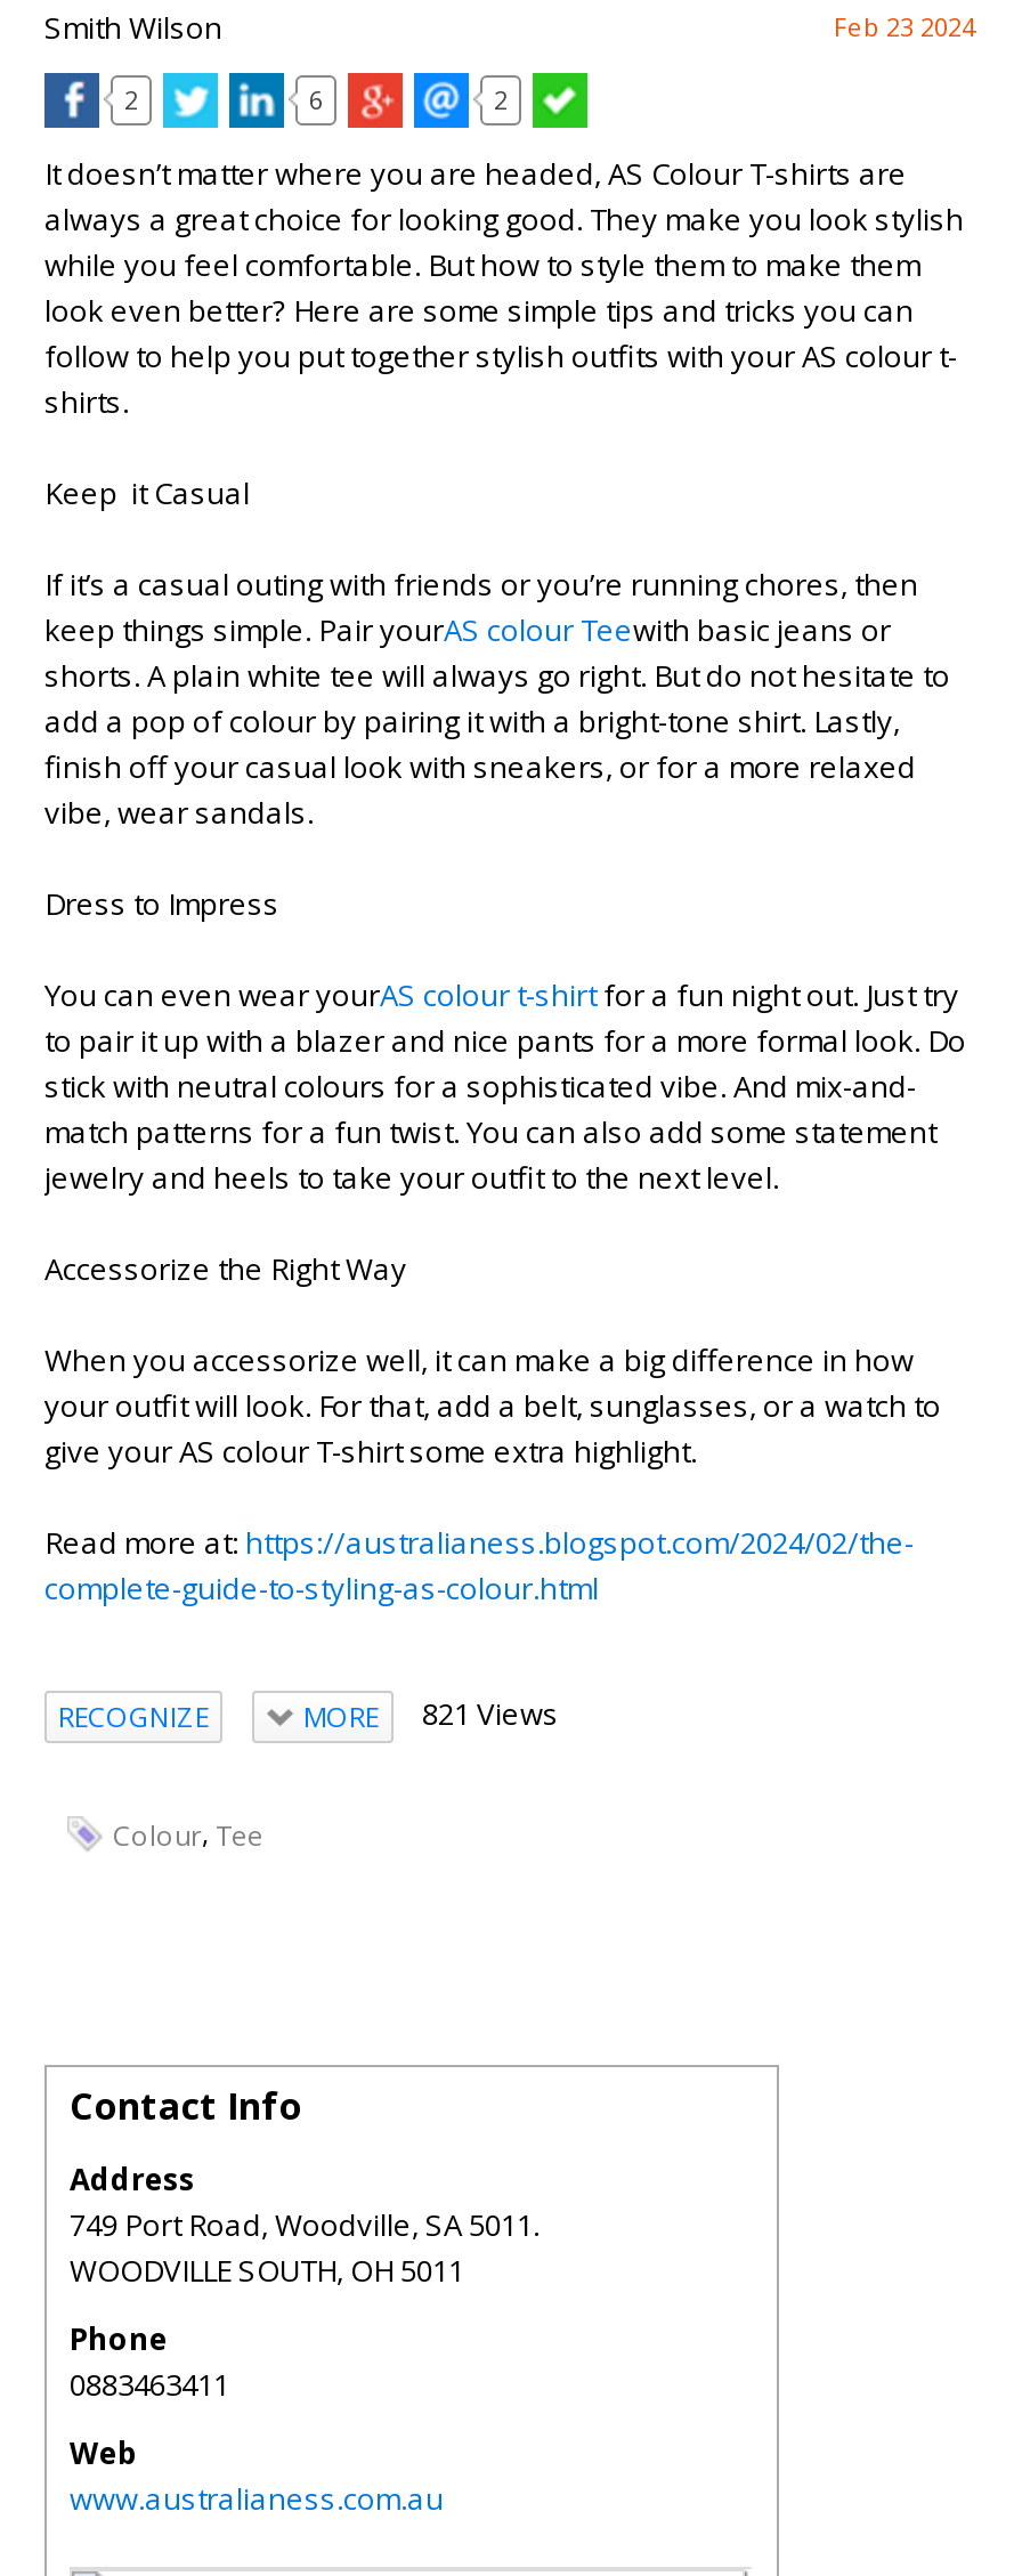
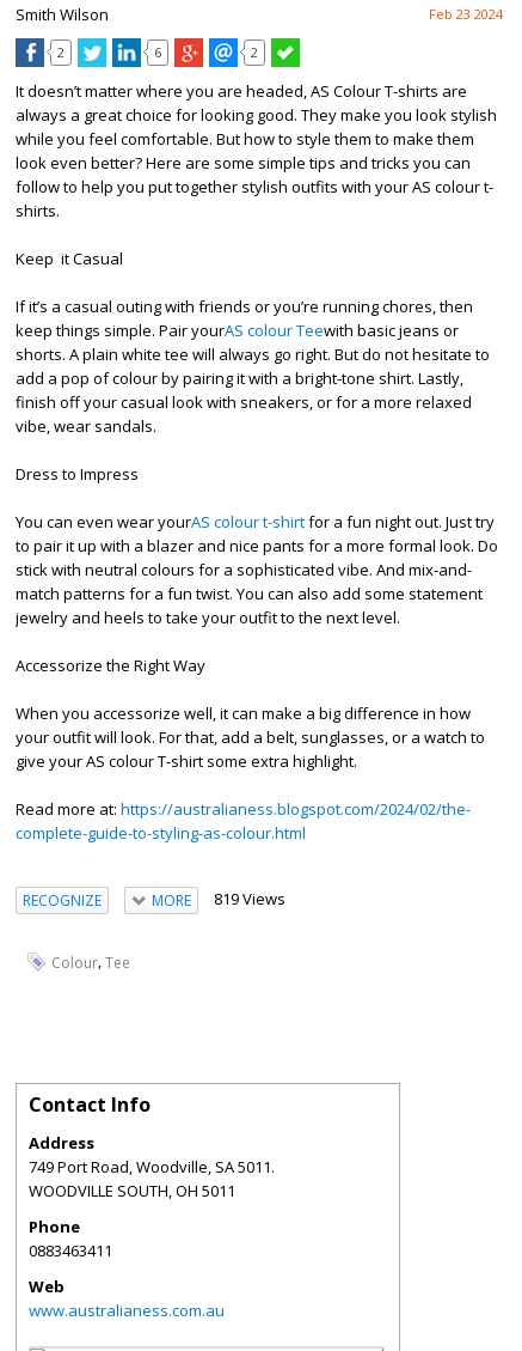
- MORE 821 Views
+ MORE 819 Views
